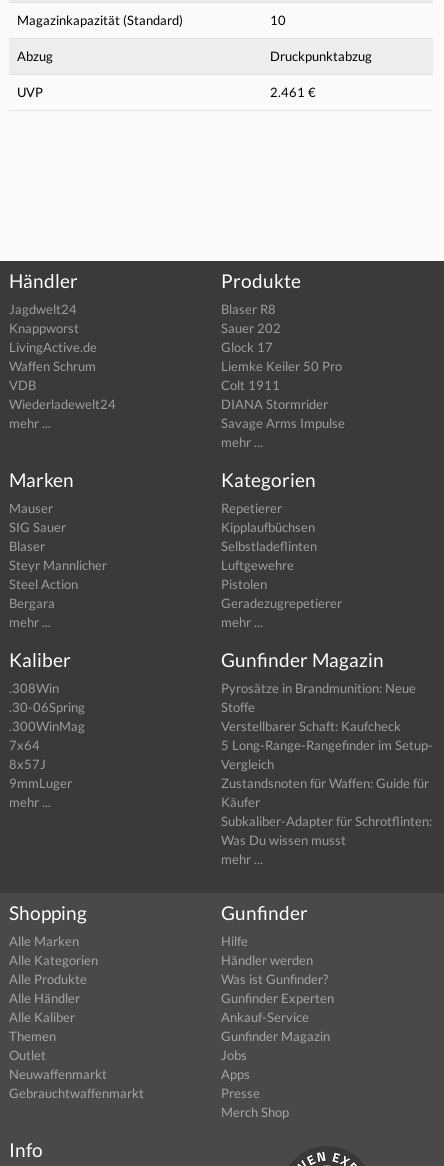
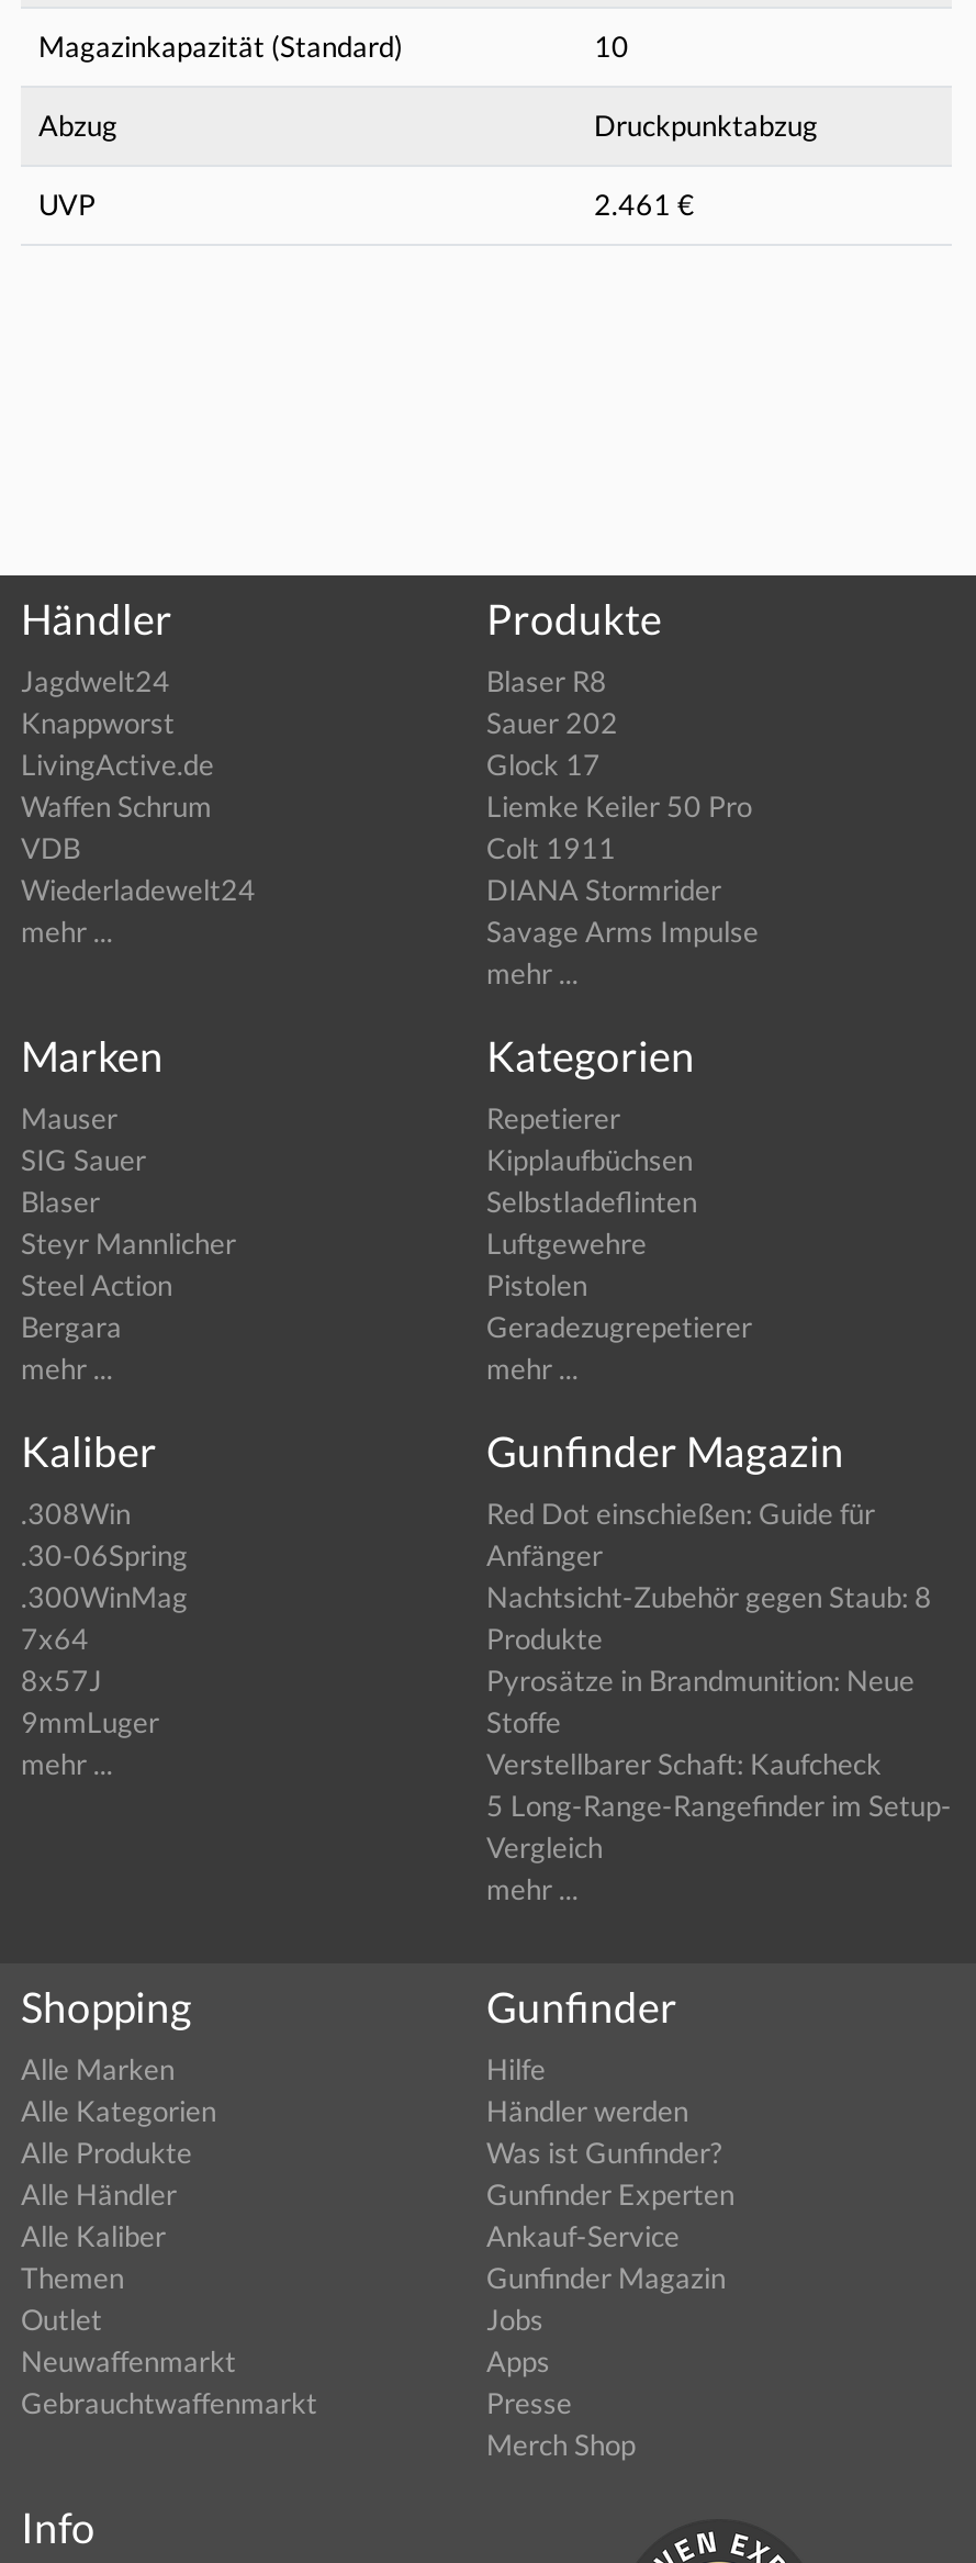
moved down: Pyrosätze in Brandmunition: Neue | Stoffe | Verstellbarer Schaft: Kaufcheck | 5 Long-Range-Rangefinder im Setup- | Vergleich

+ Red Dot einschießen: Guide für
+ Anfänger
+ Nachtsicht-Zubehör gegen Staub: 8
+ Produkte

- Zustandsnoten für Waffen: Guide für
- Käufer
- Subkaliber-Adapter für Schrotflinten:
- Was Du wissen musst
